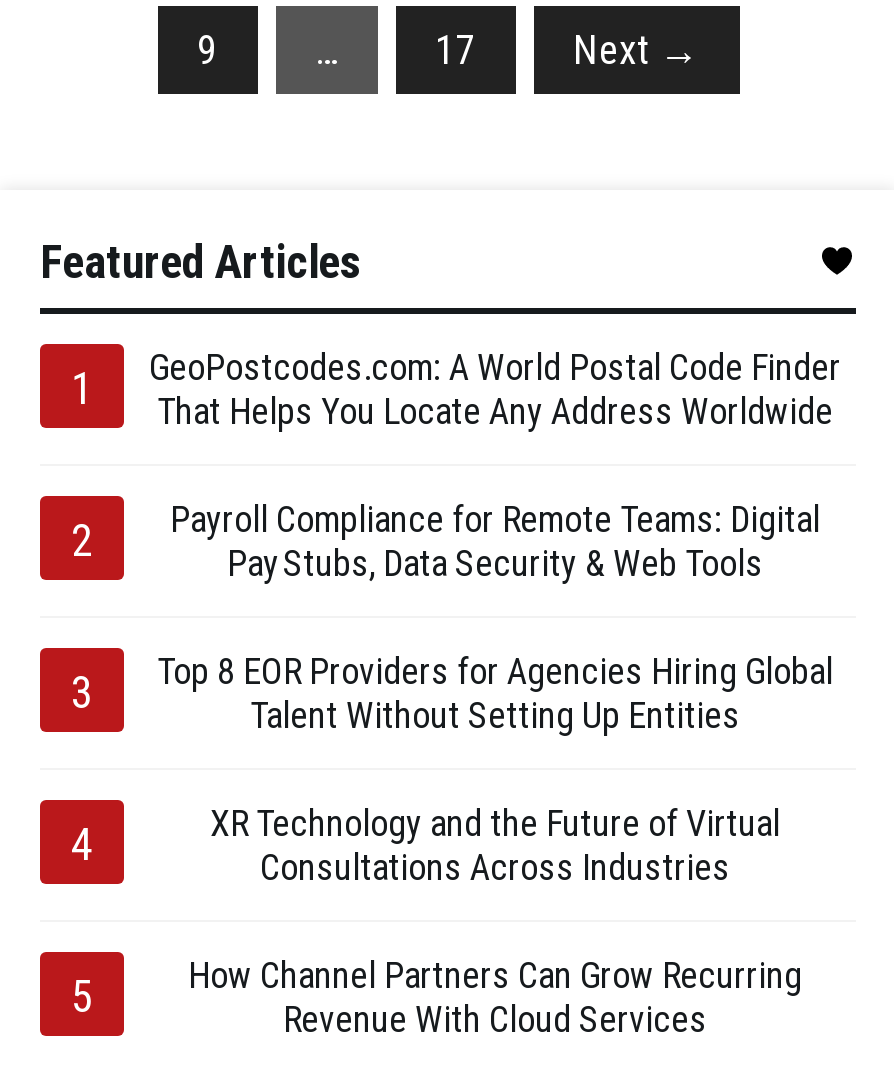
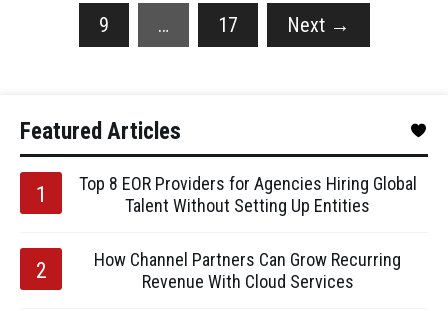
- GeoPostcodes.com: A World Postal Code Finder
- That Helps You Locate Any Address Worldwide
- Payroll Compliance for Remote Teams: Digital
- Pay Stubs, Data Security & Web Tools

- XR Technology and the Future of Virtual
- Consultations Across Industries
